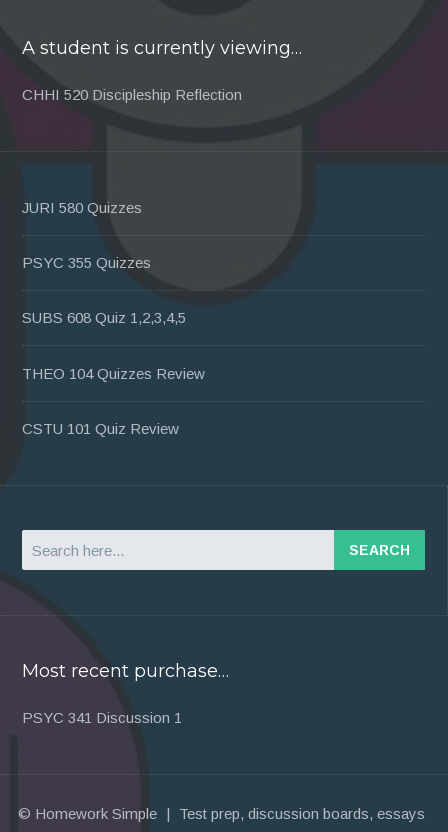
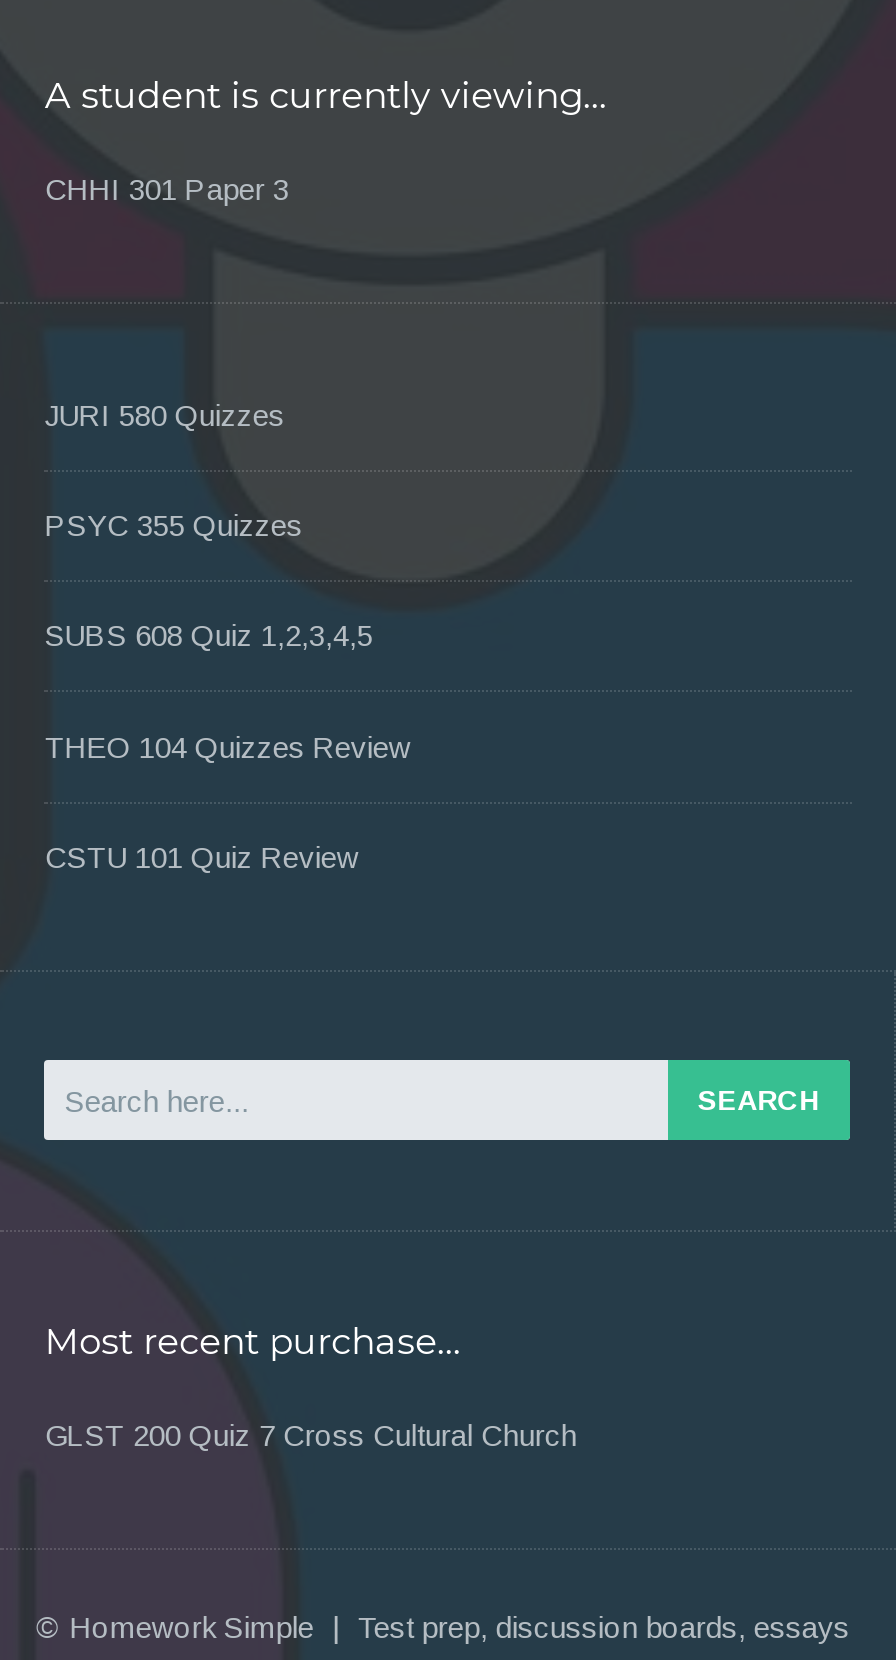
- CHHI 520 Discipleship Reflection
+ CHHI 301 Paper 3

- PSYC 341 Discussion 1
+ GLST 200 Quiz 7 Cross Cultural Church
